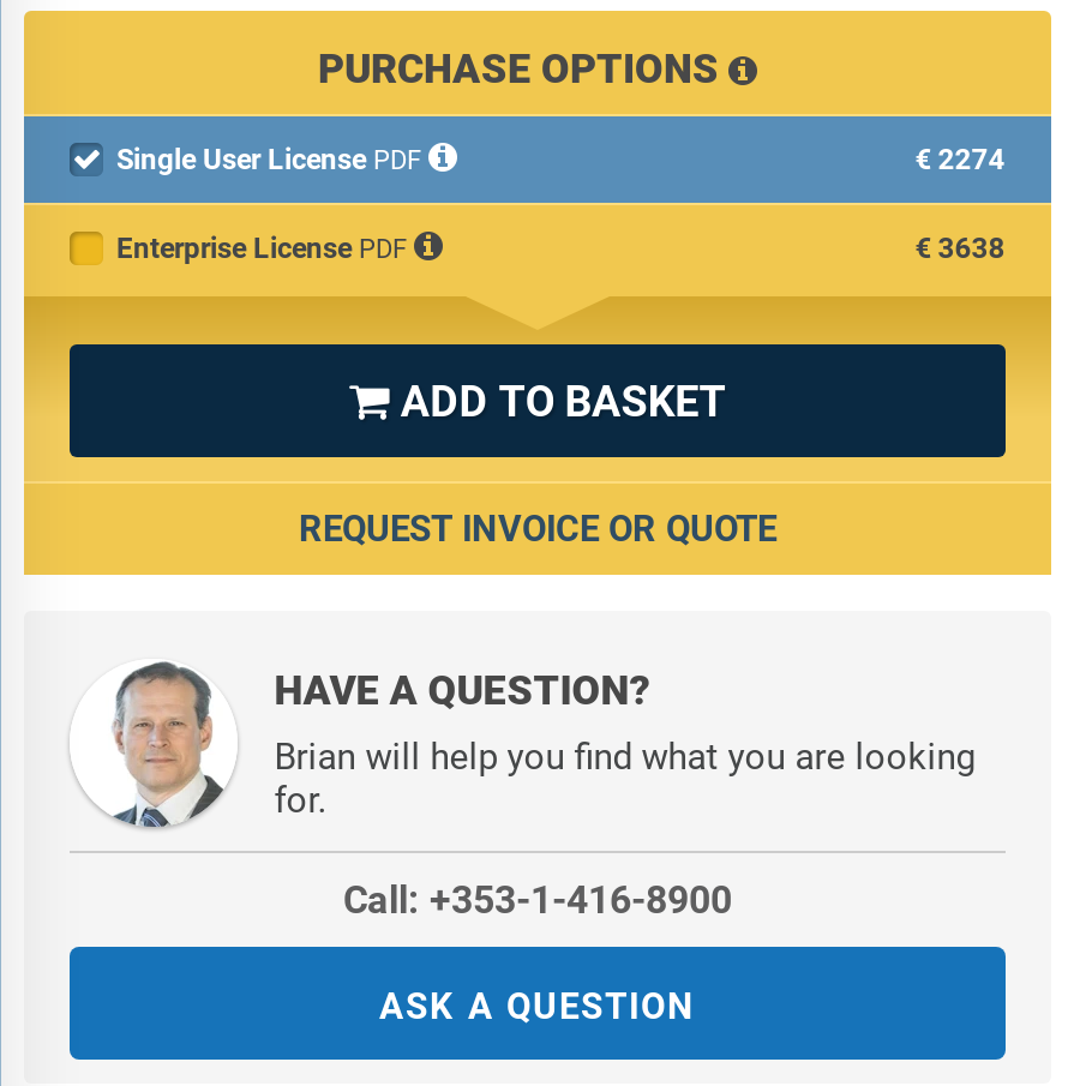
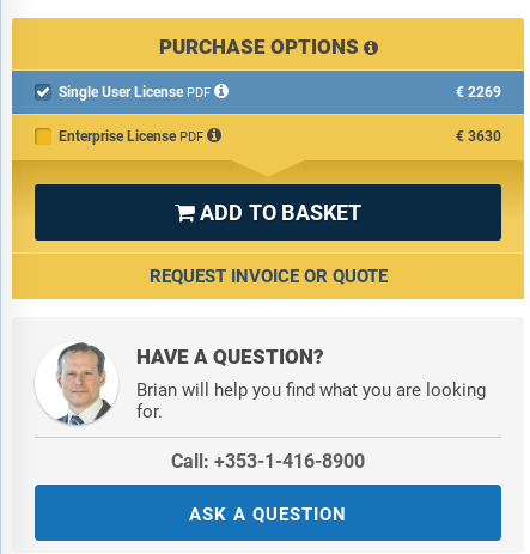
- €2274
+ €2269

- €3638
+ €3630
